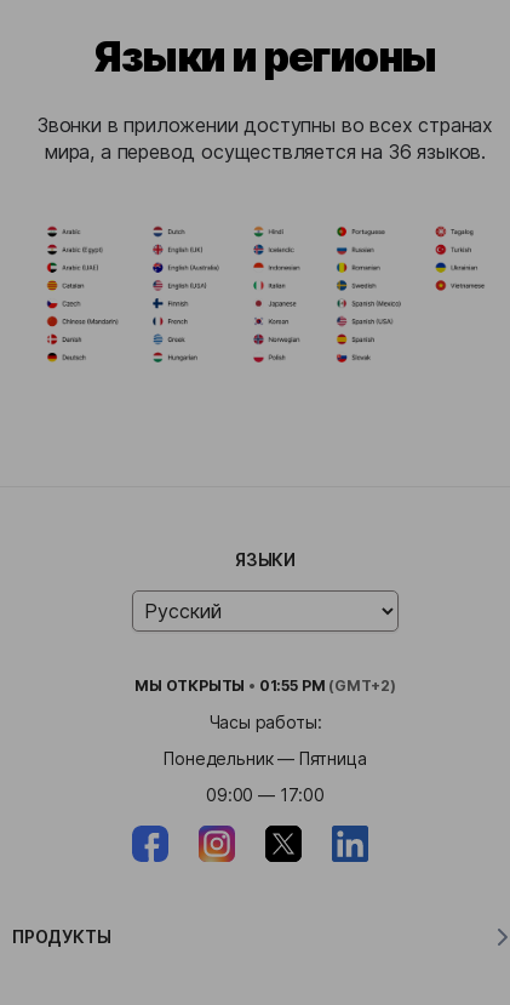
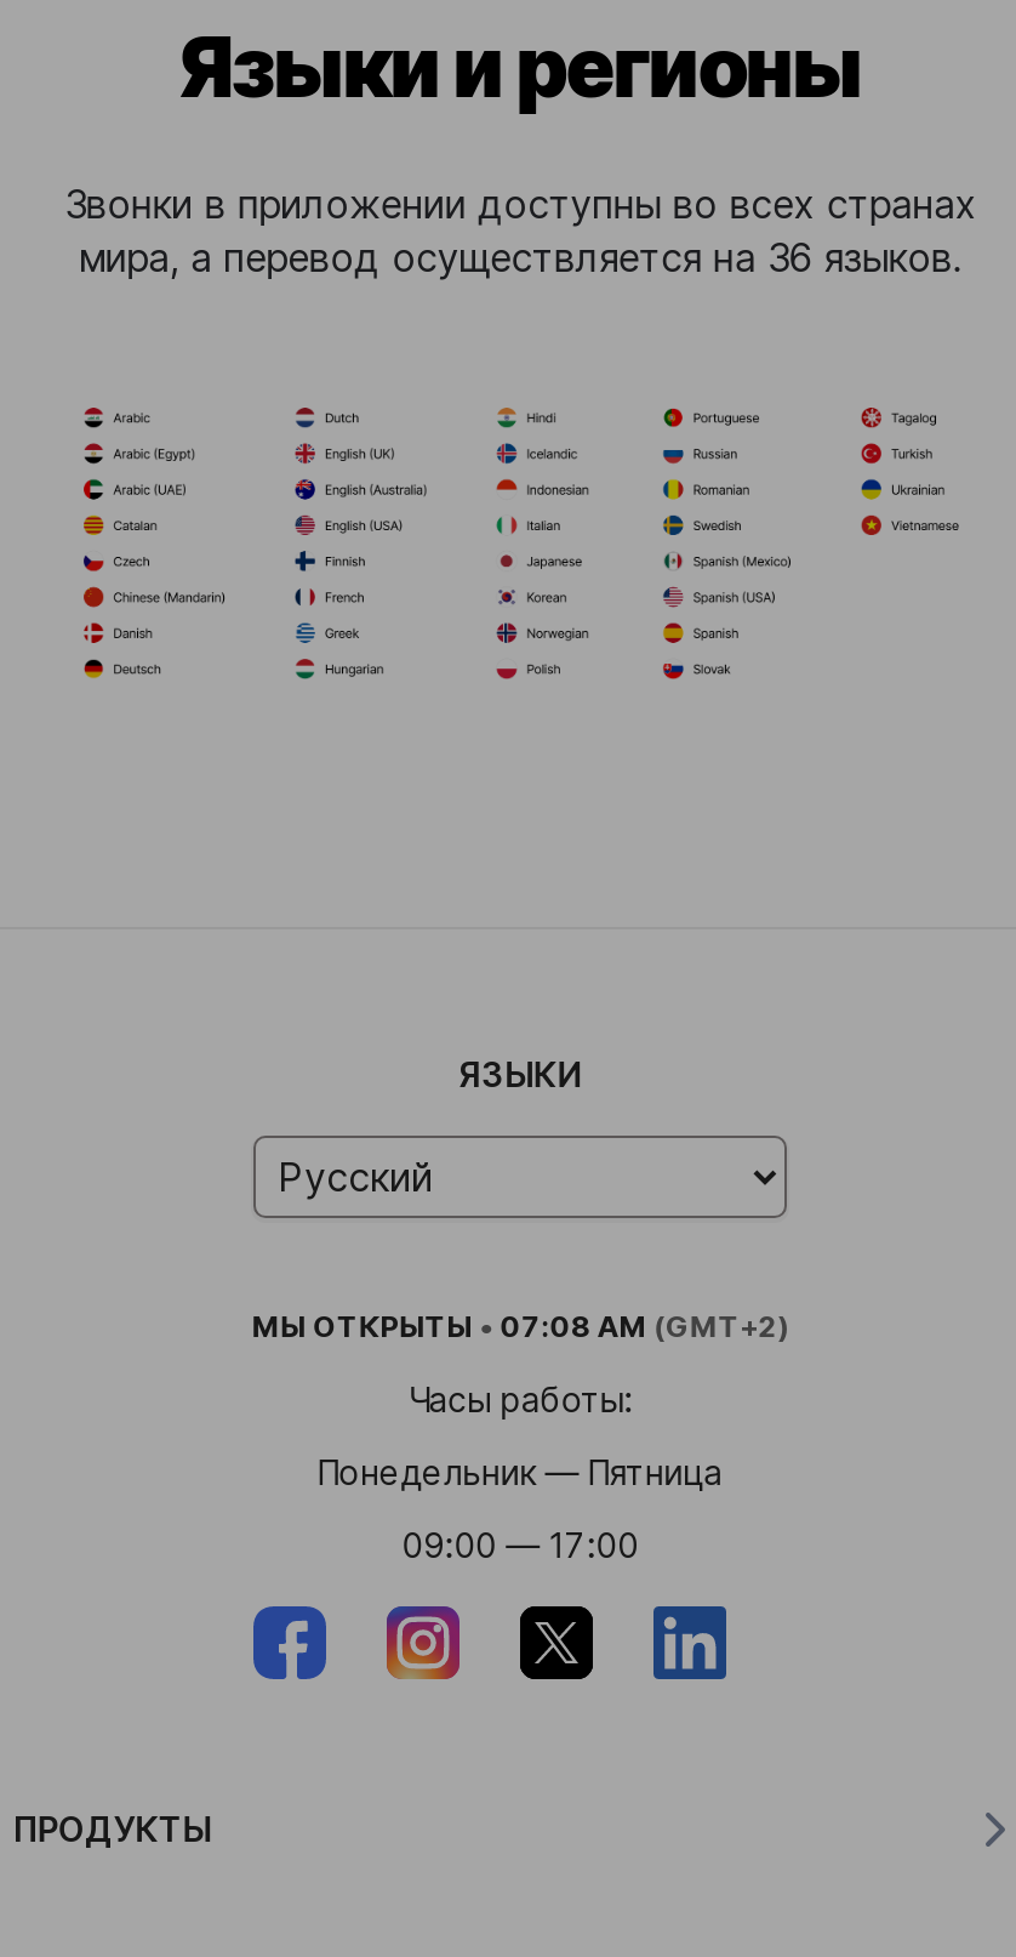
- МЫ ОТКРЫТЫ • 01:55 PM (GMT+2)
+ МЫ ОТКРЫТЫ • 07:08 AM (GMT+2)
